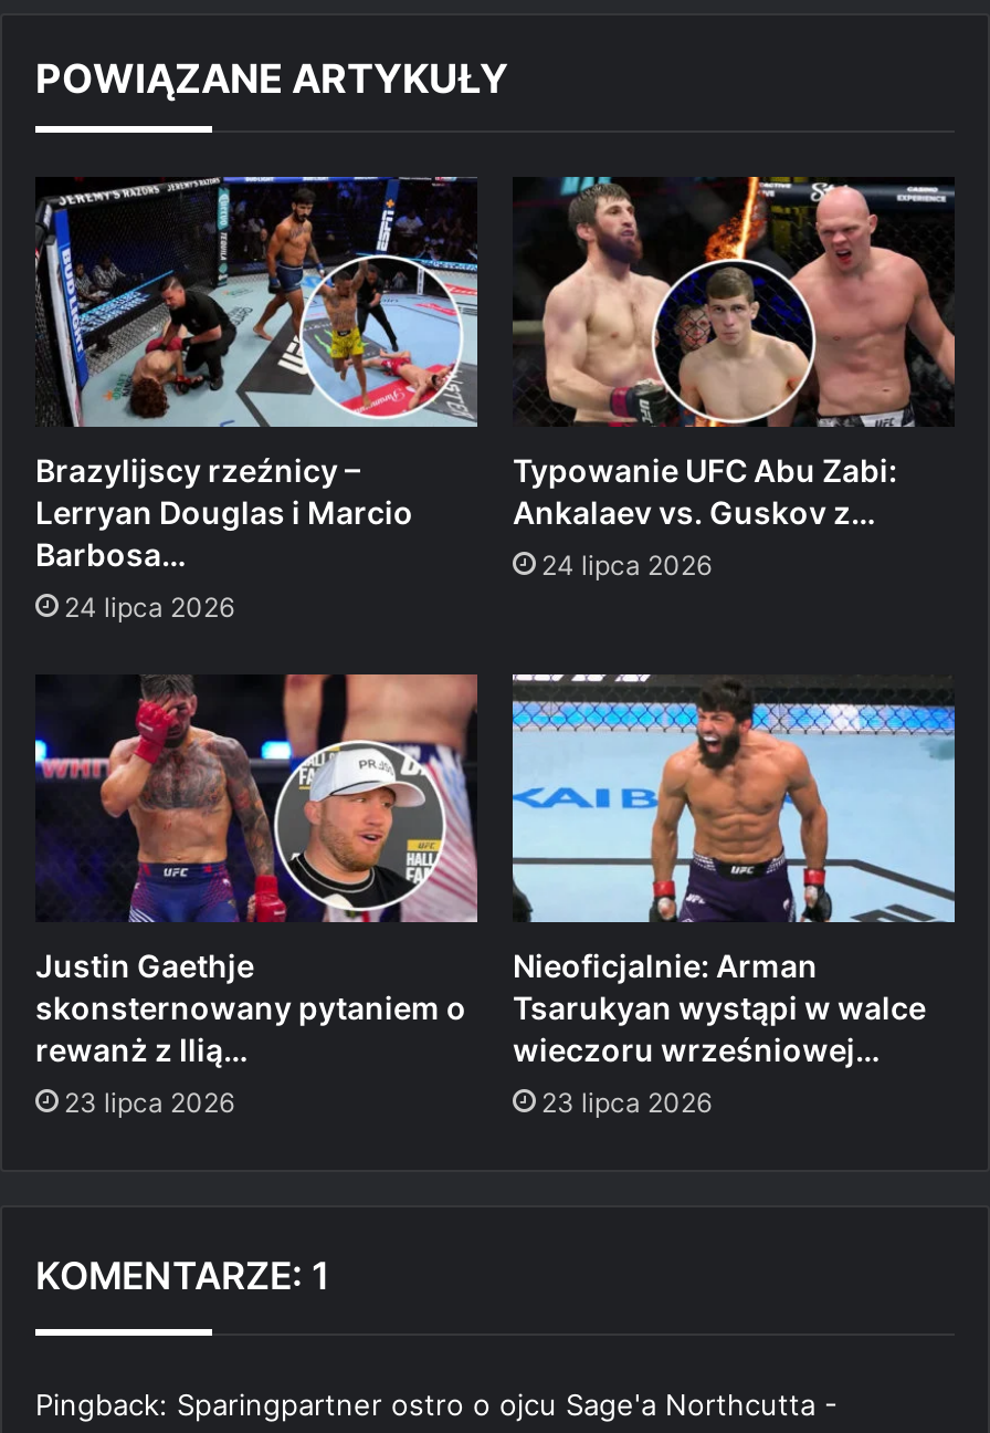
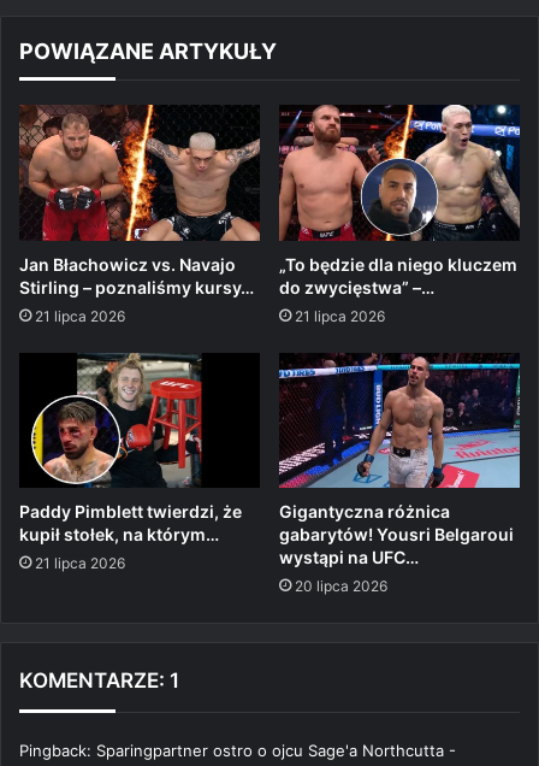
- [image]
- Brazylijscy rzeźnicy –
- Lerryan Douglas i Marcio
- Barbosa…
+ [image]
+ Jan Błachowicz vs. Navajo
+ Stirling – poznaliśmy kursy…

- [image]
- Typowanie UFC Abu Zabi:
- Ankalaev vs. Guskov z…
+ [image]
+ „To będzie dla niego kluczem
+ do zwycięstwa” –…

- 24 lipca 2026
+ 21 lipca 2026

- 24 lipca 2026
+ 21 lipca 2026

- [image]
- Justin Gaethje
- skonsternowany pytaniem o
- rewanż z Ilią…
+ [image]
+ Paddy Pimblett twierdzi, że
+ kupił stołek, na którym…

- [image]
- Nieoficjalnie: Arman
- Tsarukyan wystąpi w walce
- wieczoru wrześniowej…
+ [image]
+ Gigantyczna różnica
+ gabarytów! Yousri Belgaroui
+ wystąpi na UFC…

- 23 lipca 2026
+ 21 lipca 2026

- 23 lipca 2026
+ 20 lipca 2026
